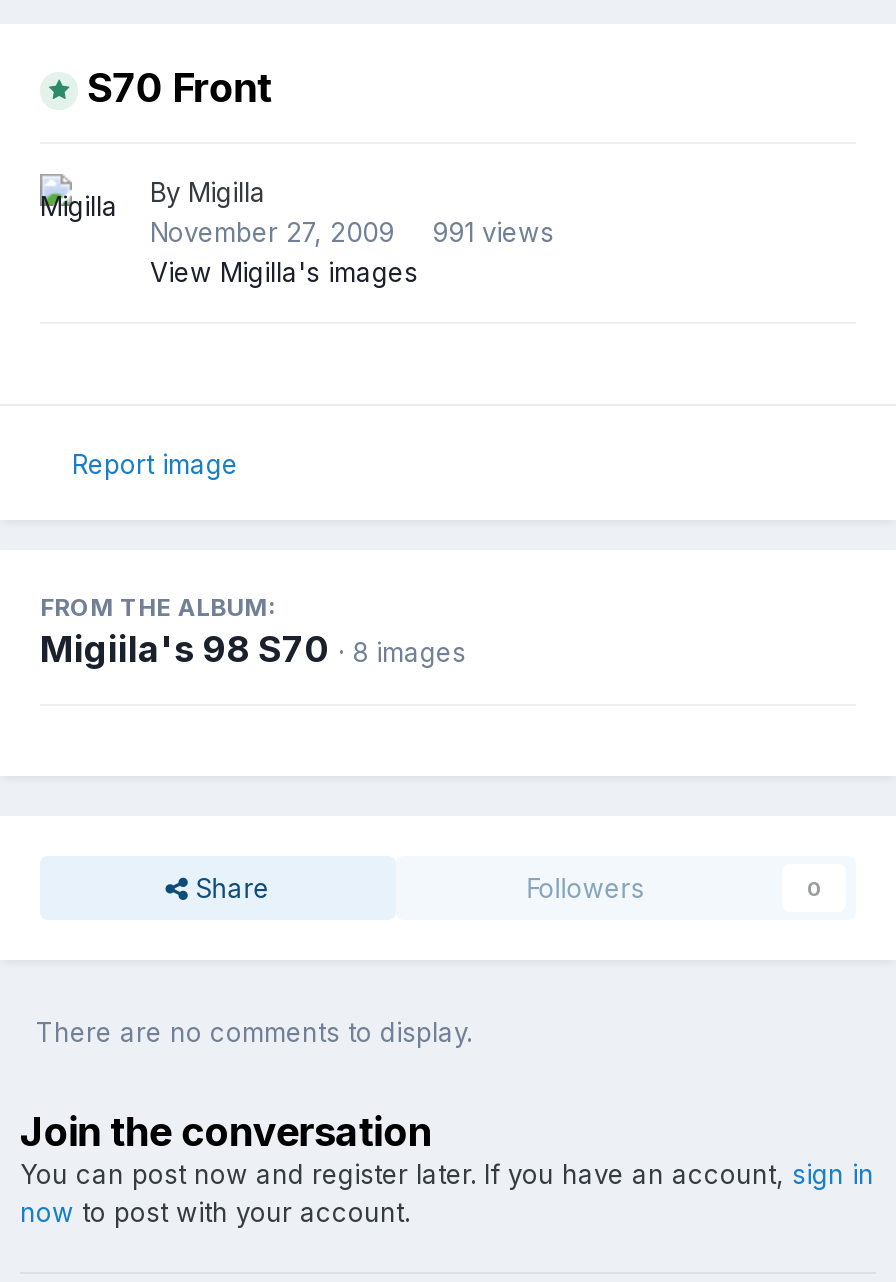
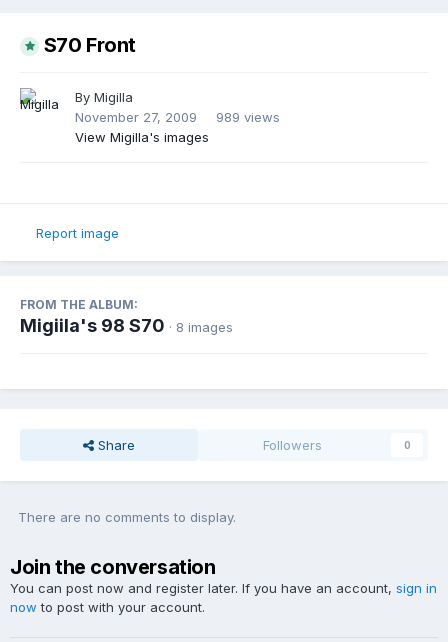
- November 27, 2009 991 views
+ November 27, 2009 989 views
